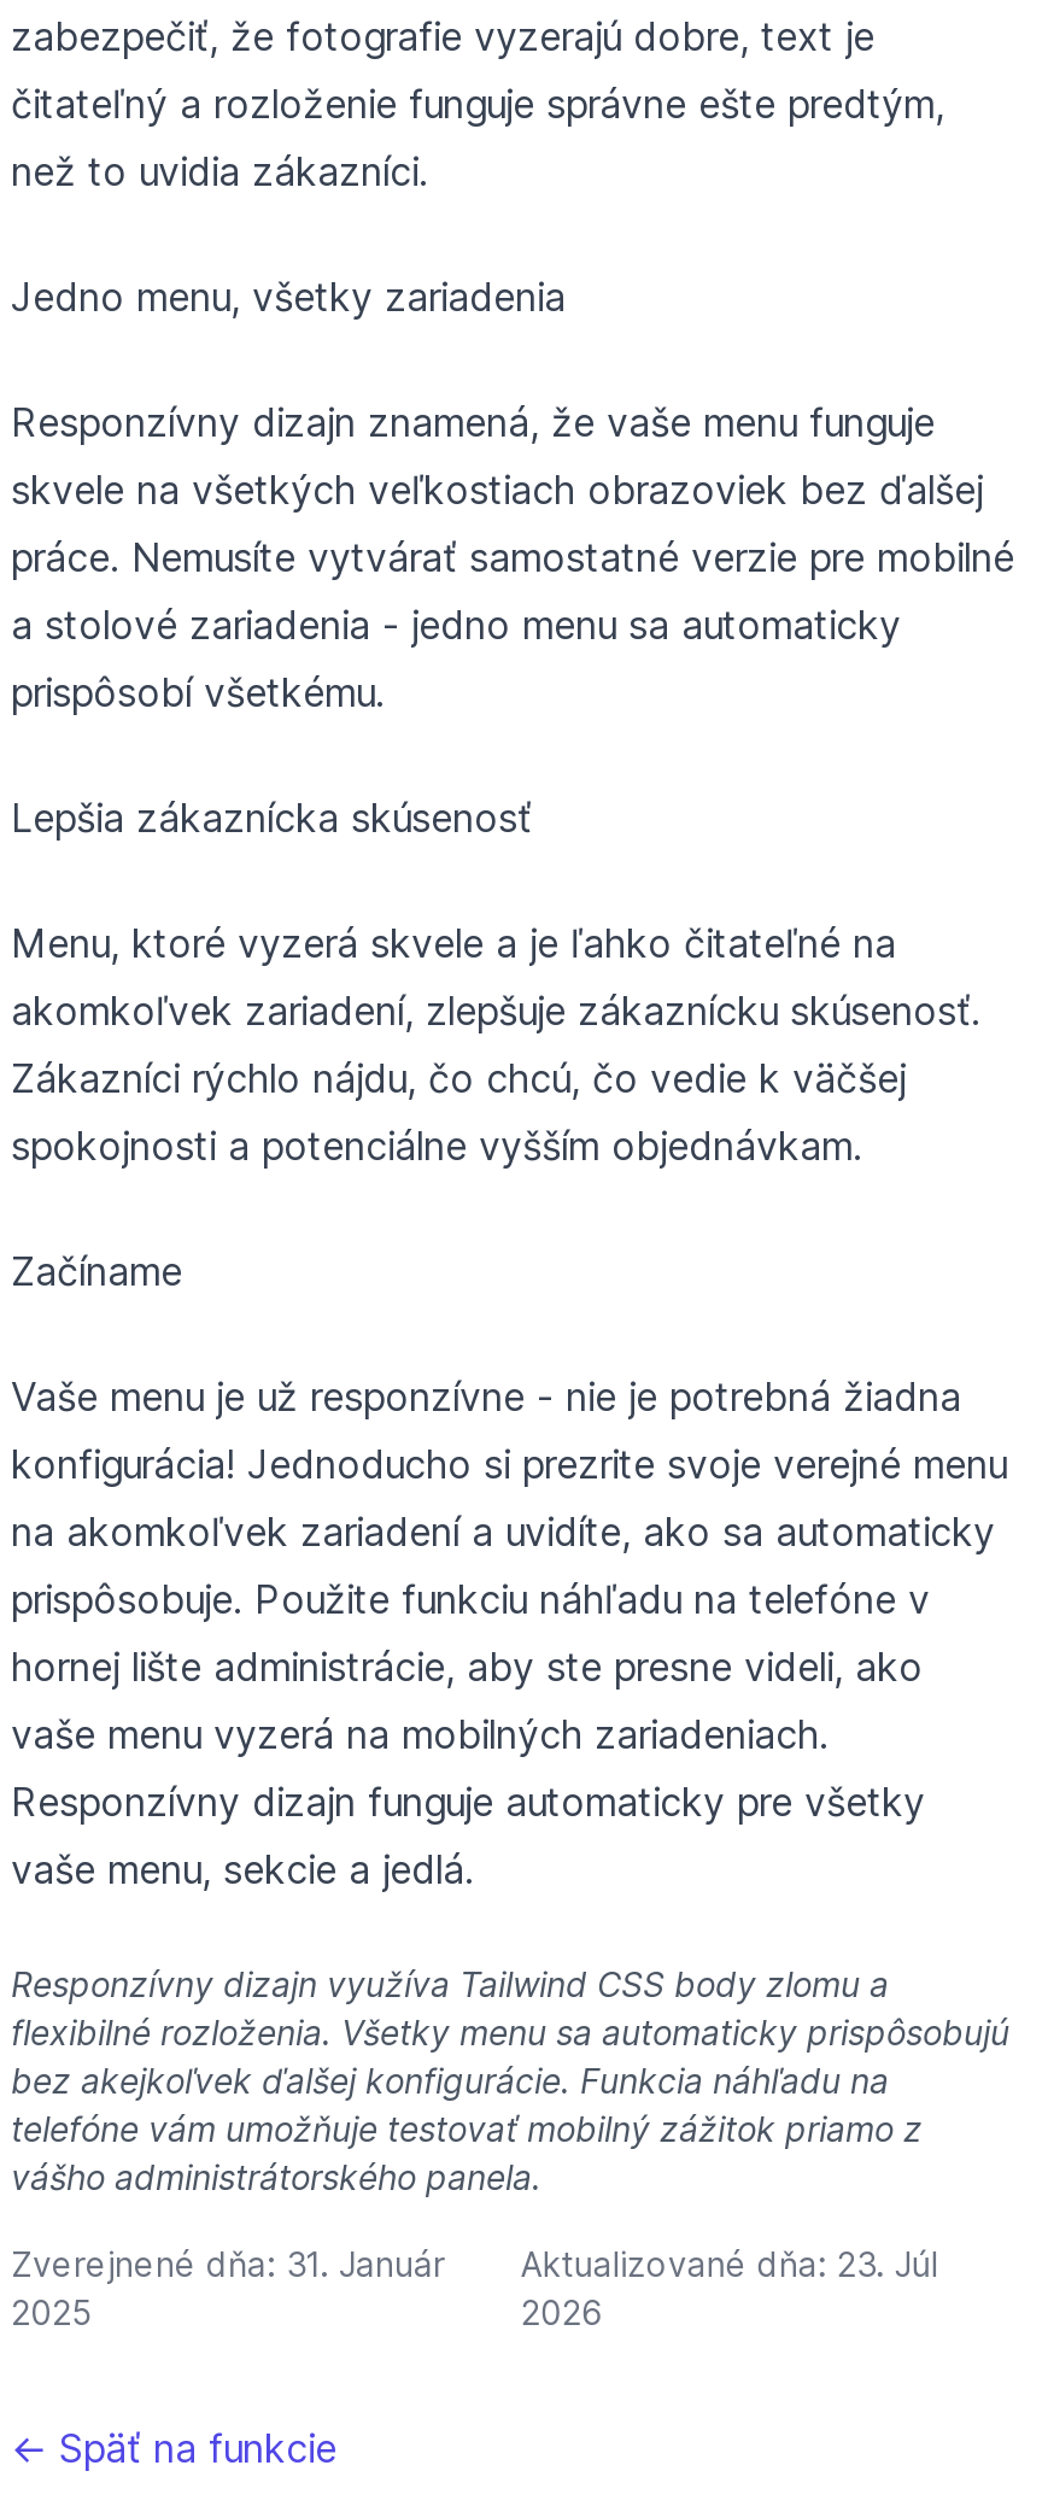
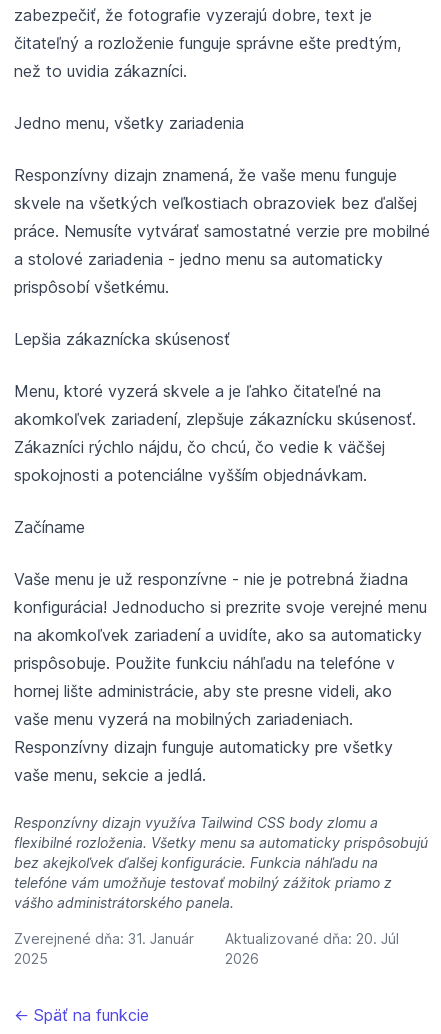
- Aktualizované dňa: 23. Júl
+ Aktualizované dňa: 20. Júl
